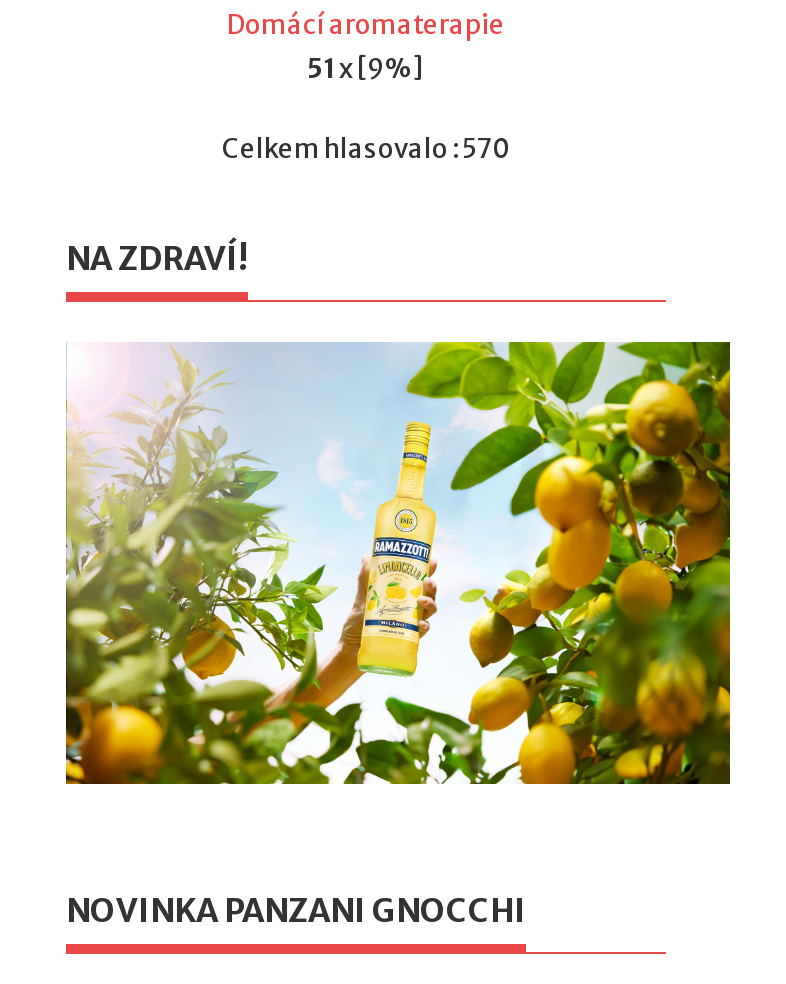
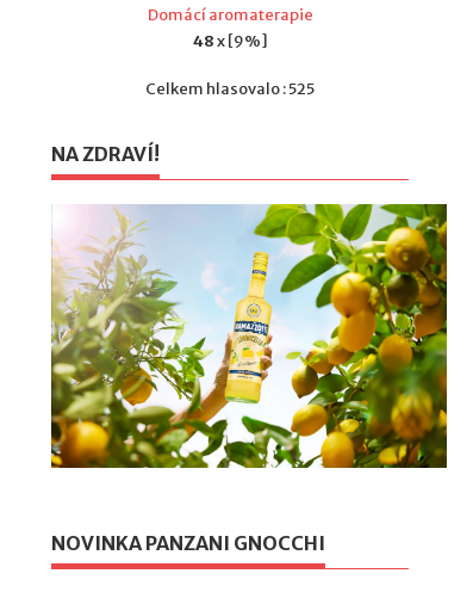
- 51 x [9%]
+ 48 x [9%]

- Celkem hlasovalo : 570
+ Celkem hlasovalo : 525
